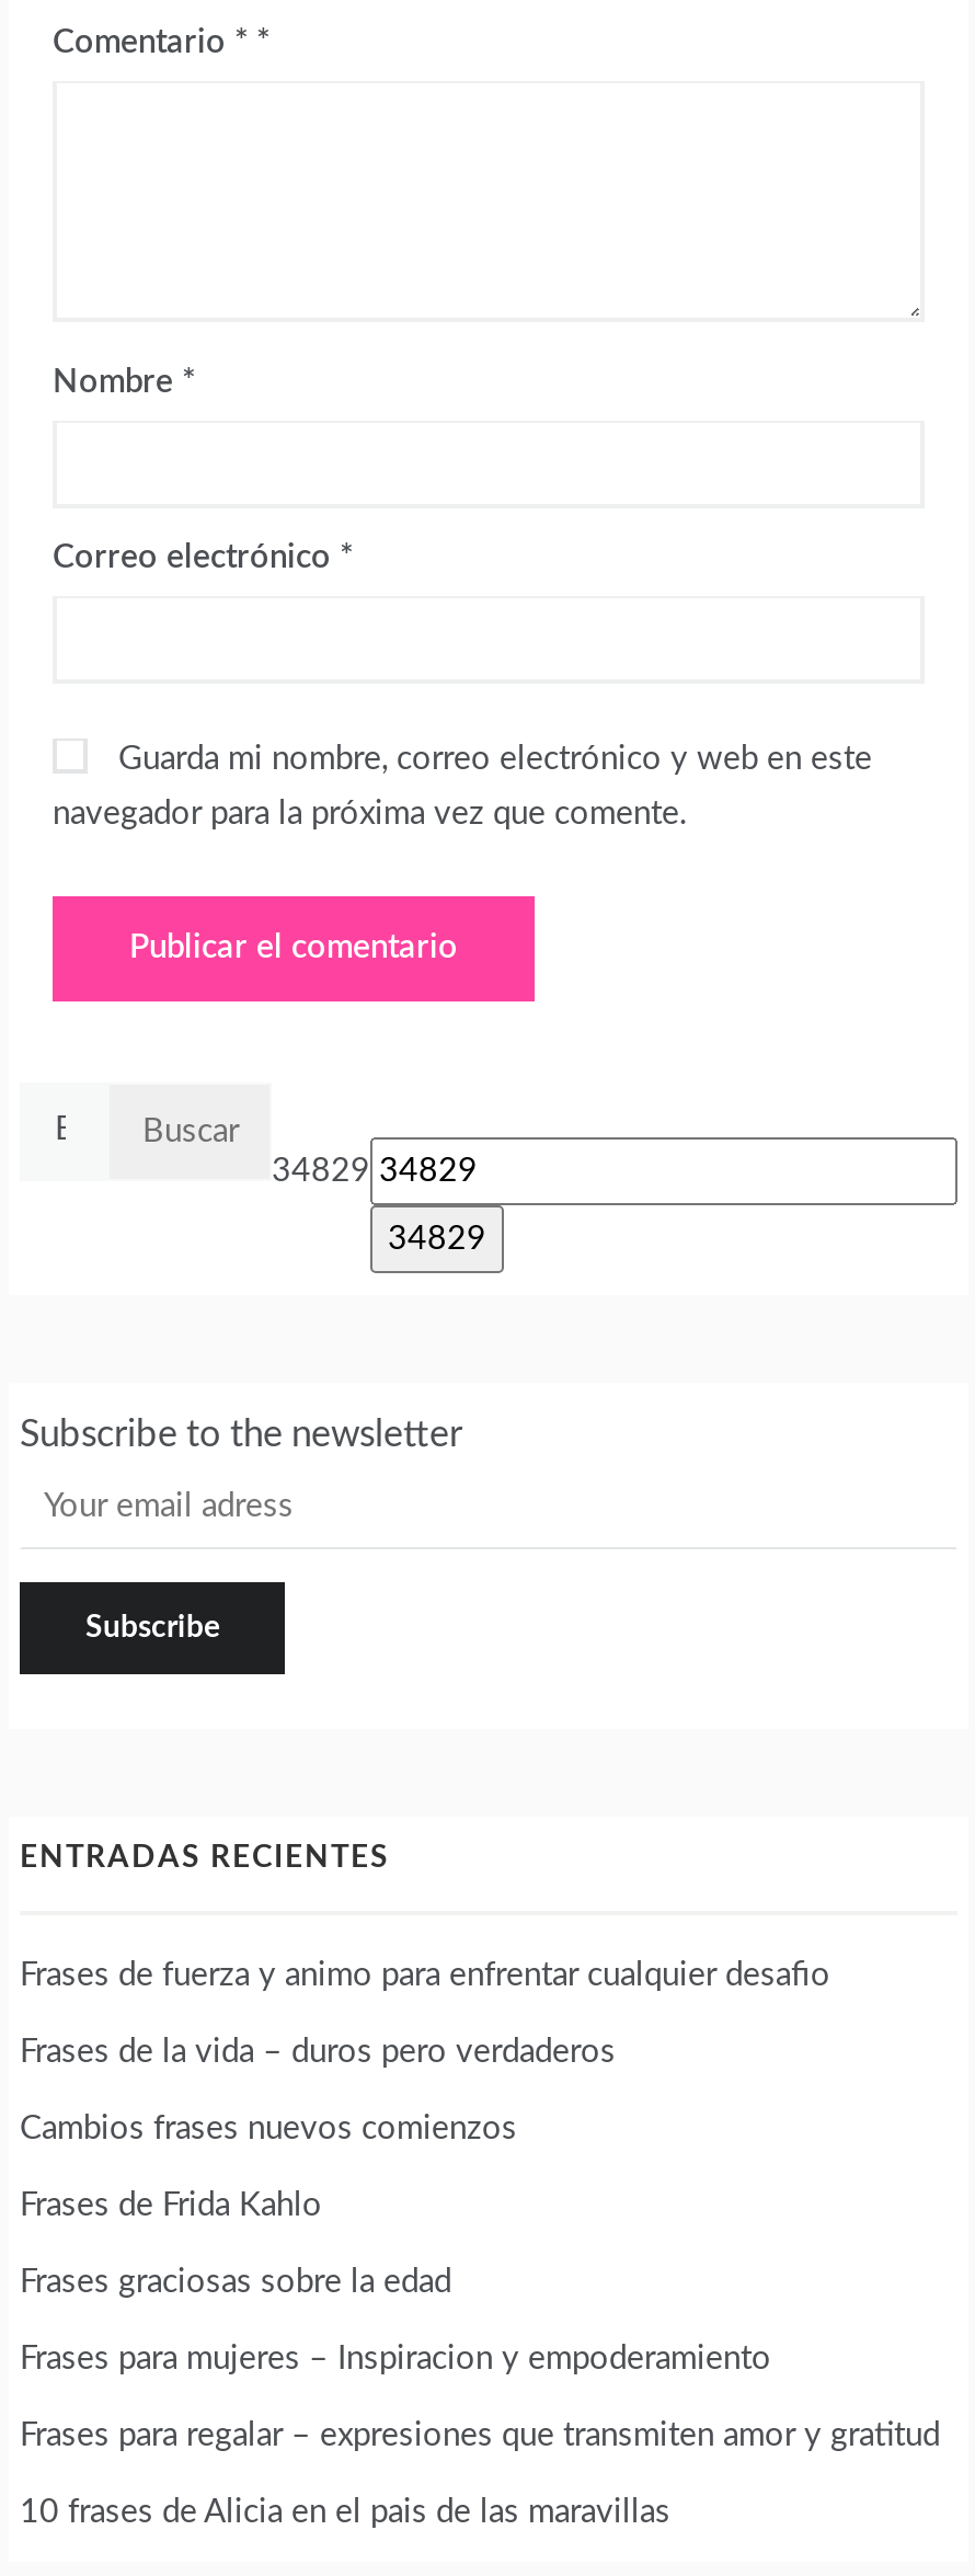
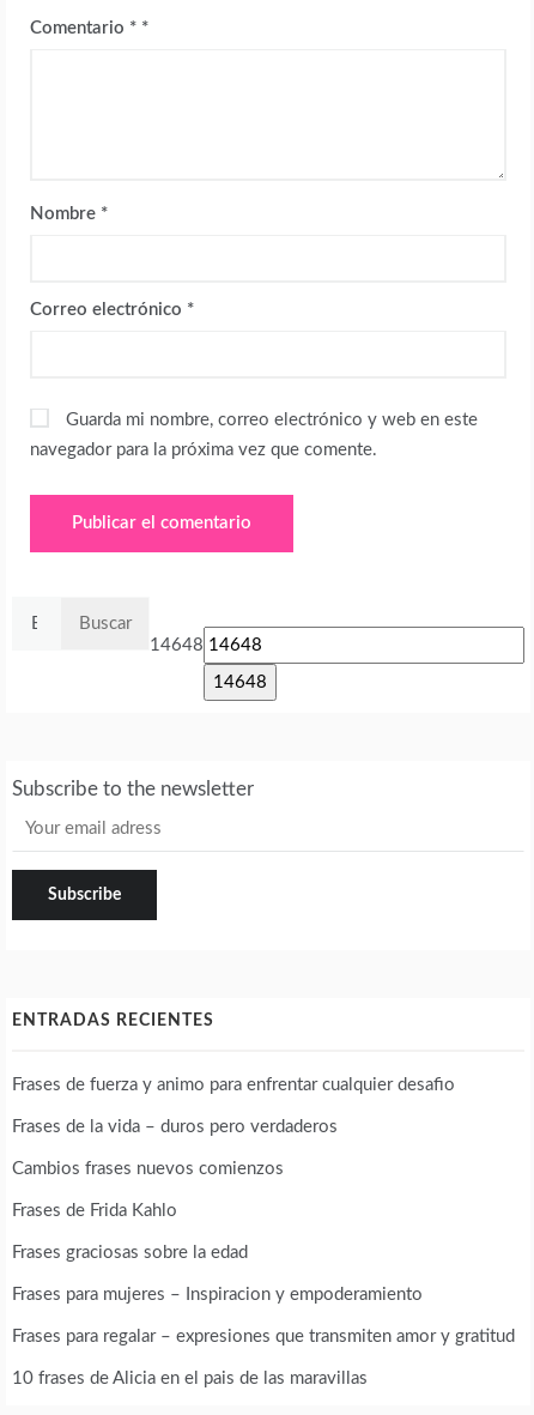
- 34829
+ 14648
